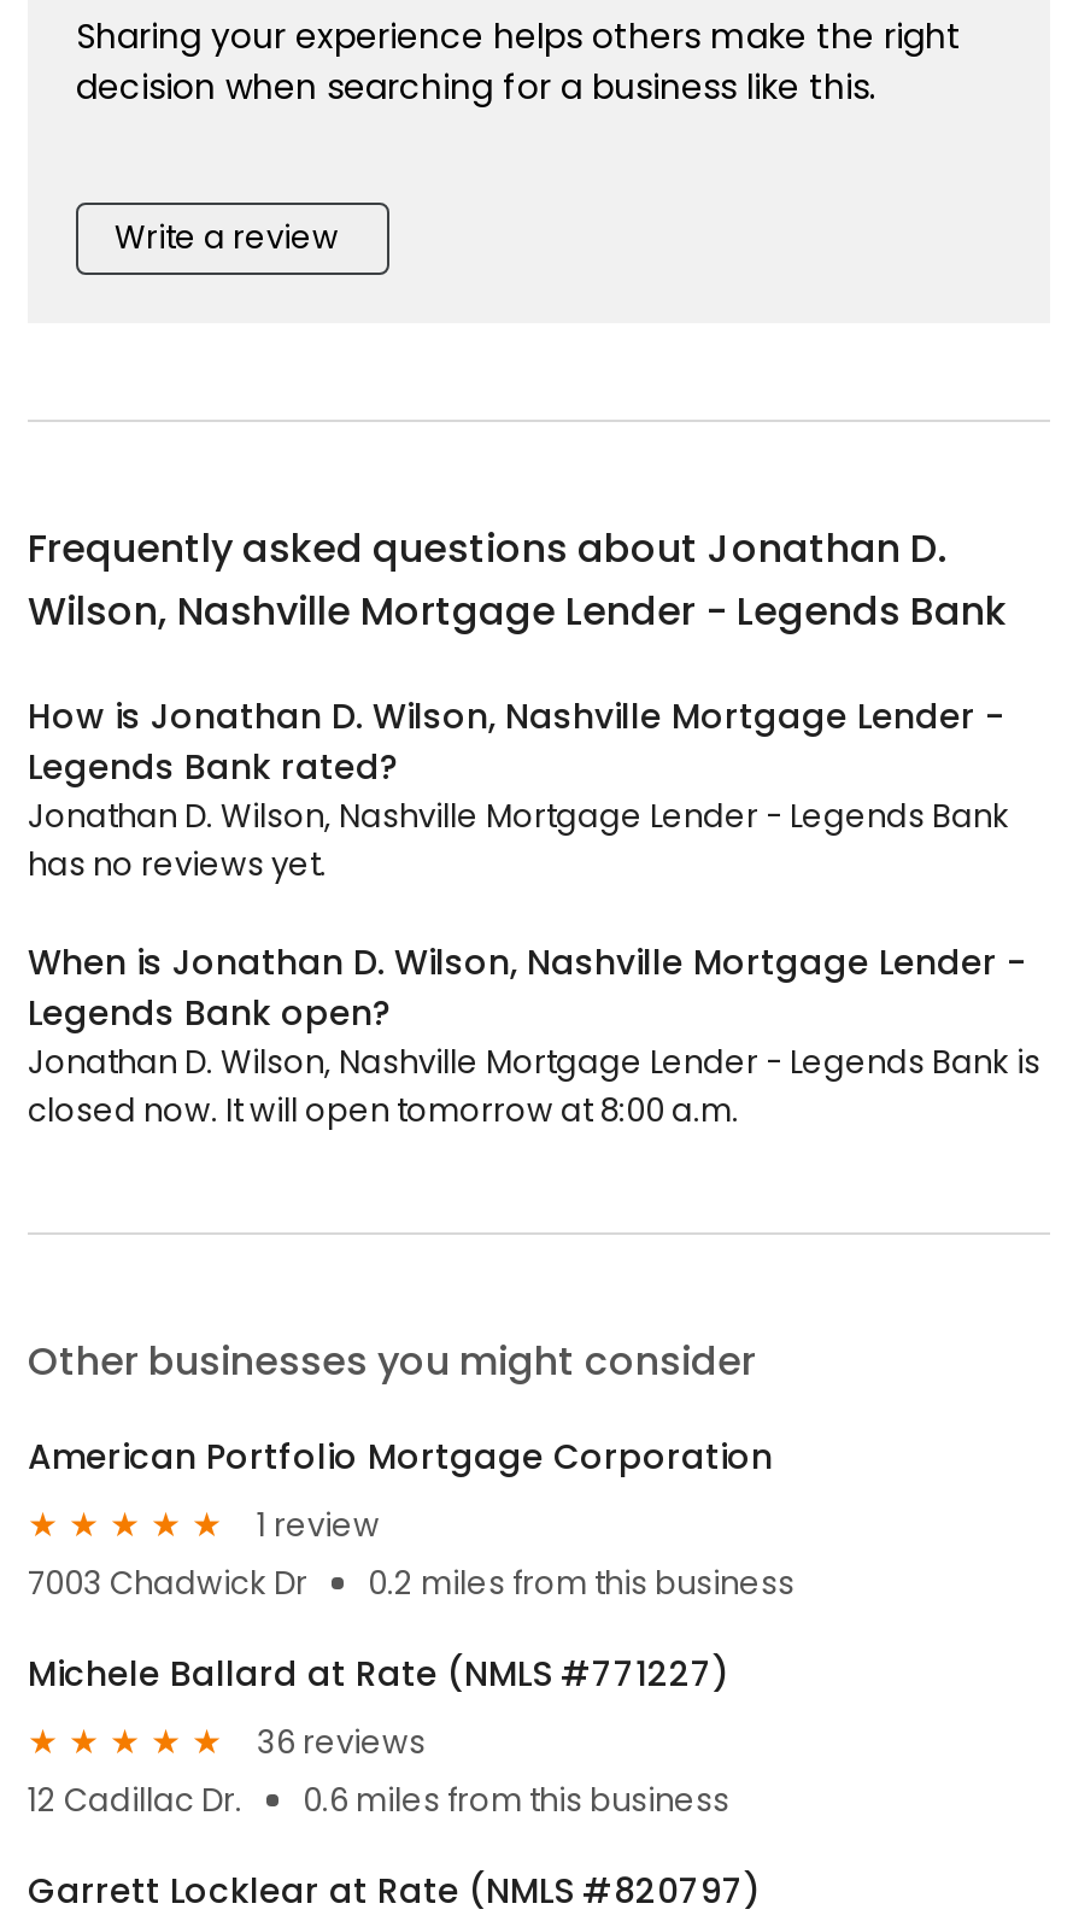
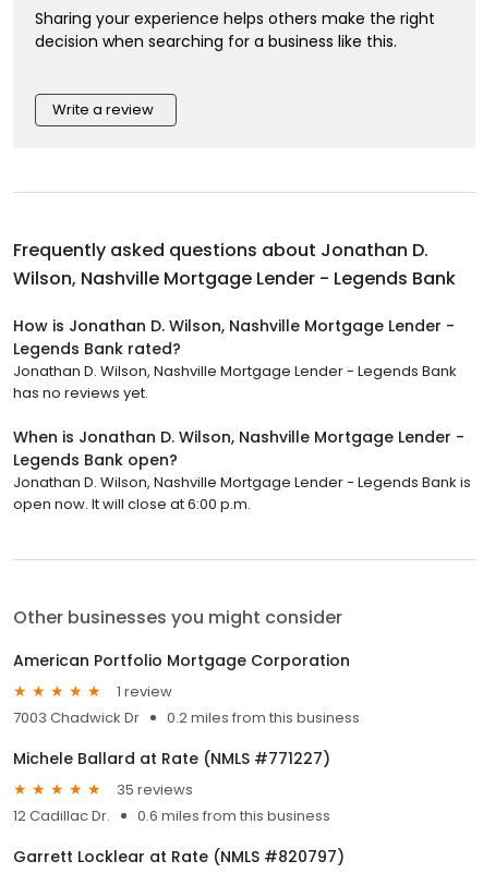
- closed now. It will open tomorrow at 8:00 a.m.
+ open now. It will close at 6:00 p.m.

- 36 reviews
+ 35 reviews
